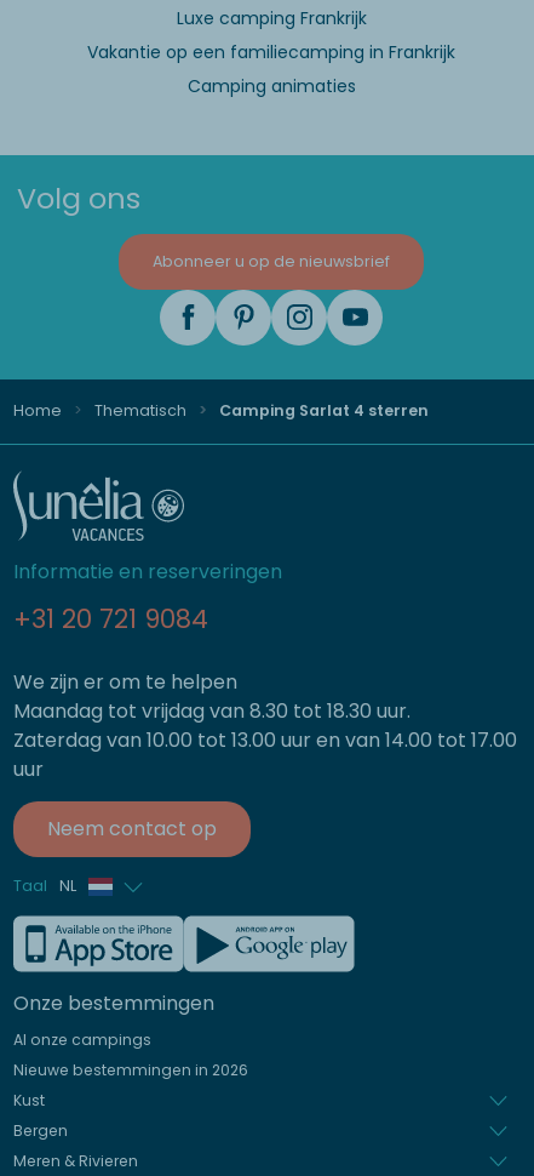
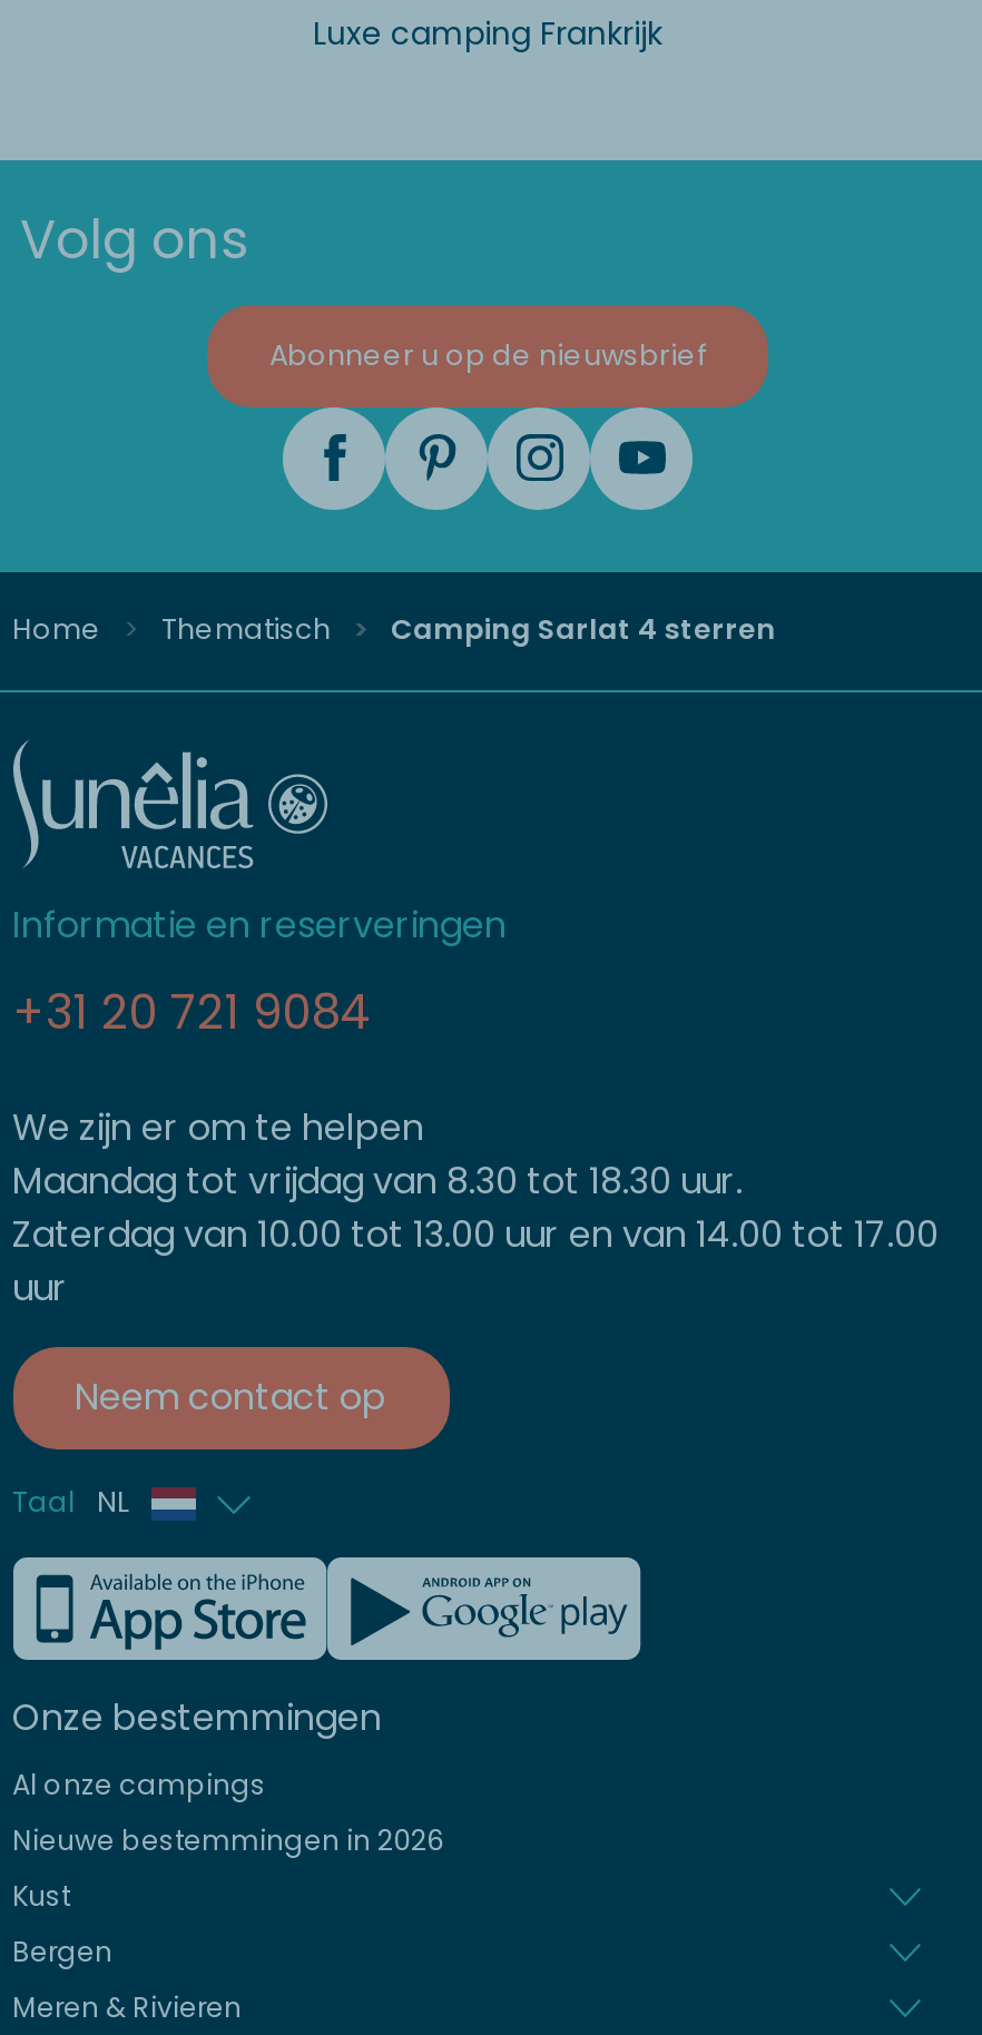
- Vakantie op een familiecamping in Frankrijk
- Camping animaties
